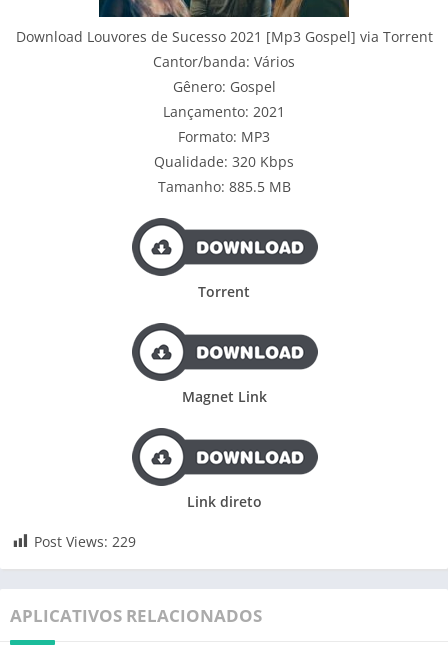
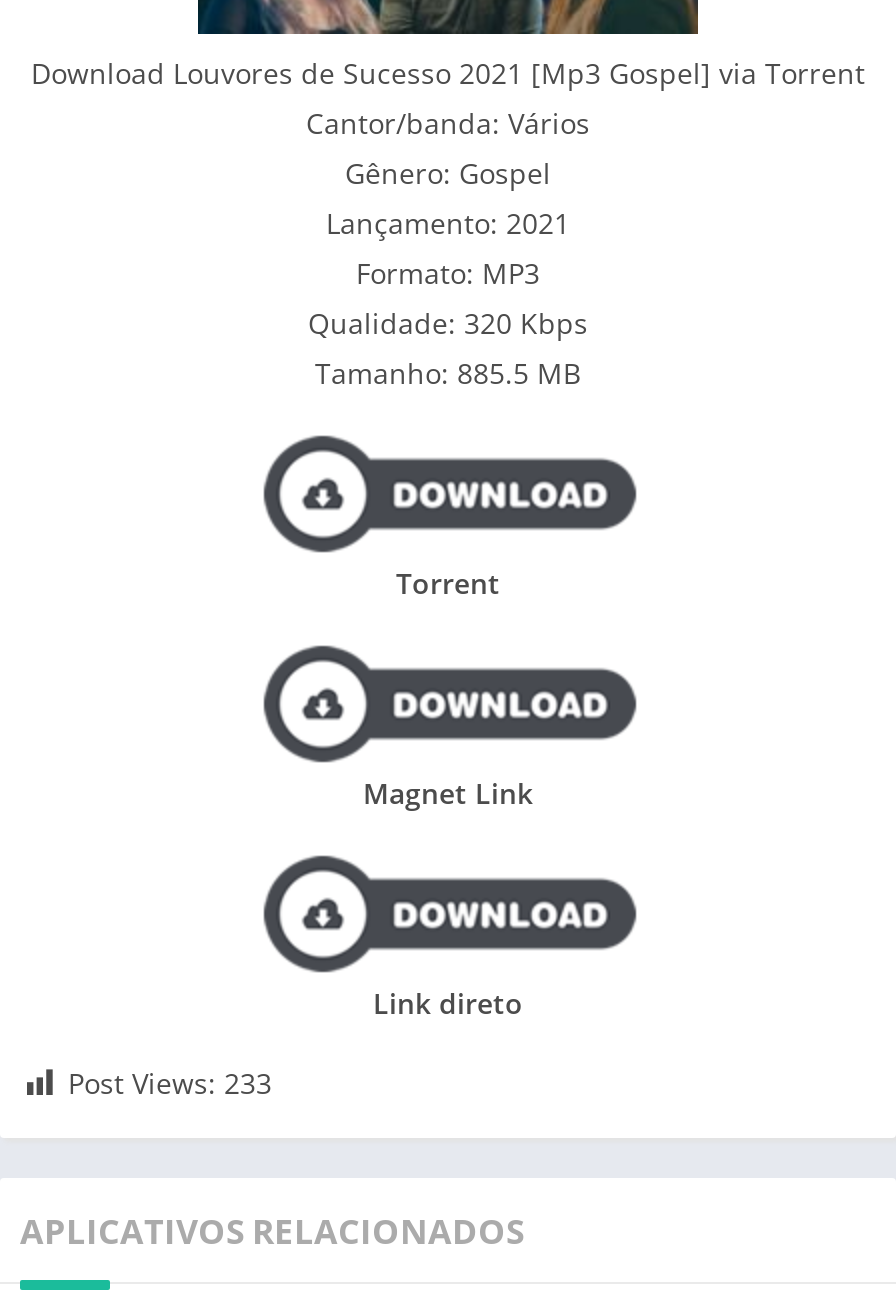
- Post Views: 229
+ Post Views: 233
